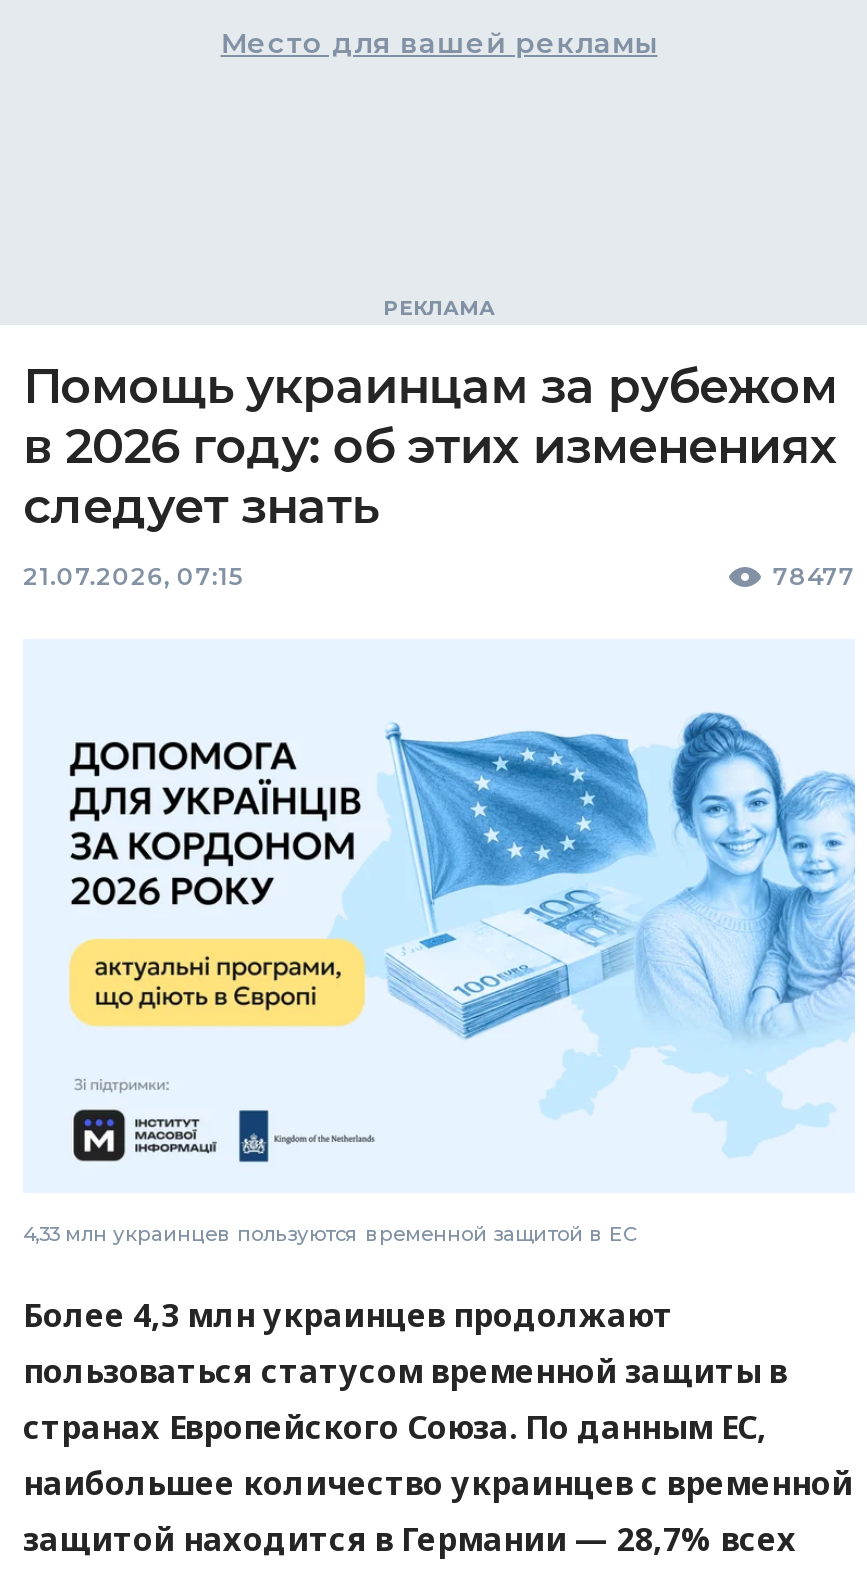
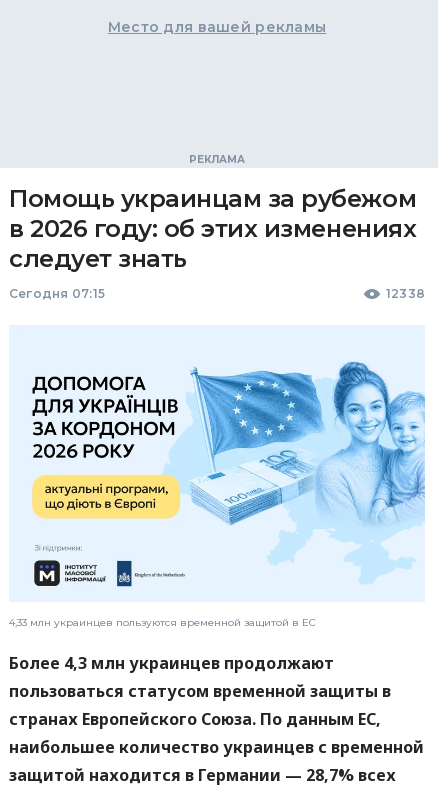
- 21.07.2026, 07:15
- 78477
+ Сегодня 07:15
+ 12338
